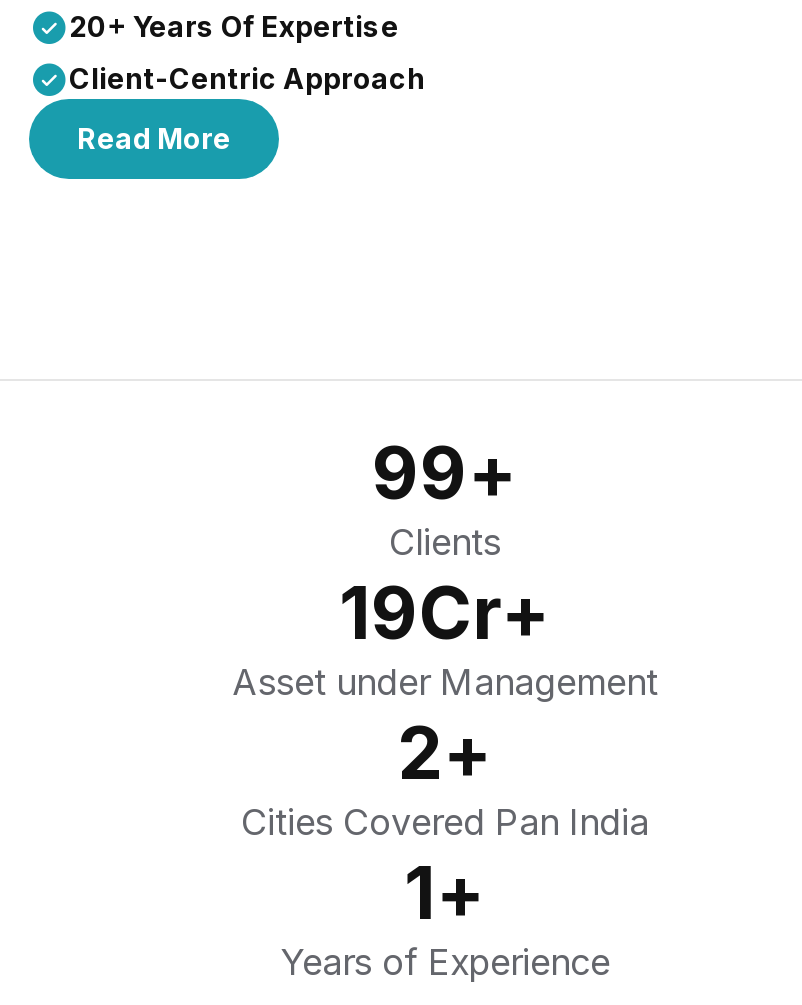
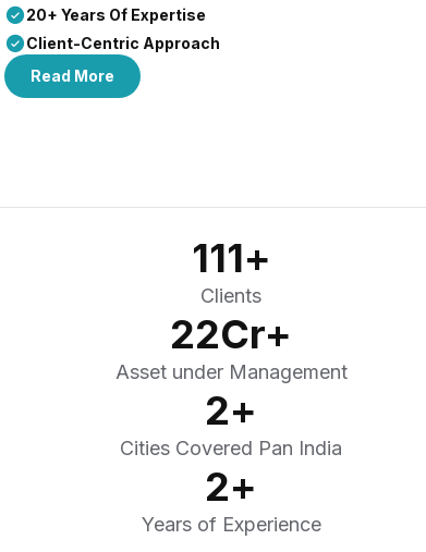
- 99+
+ 111+

- 19Cr+
+ 22Cr+

- 1+
+ 2+
